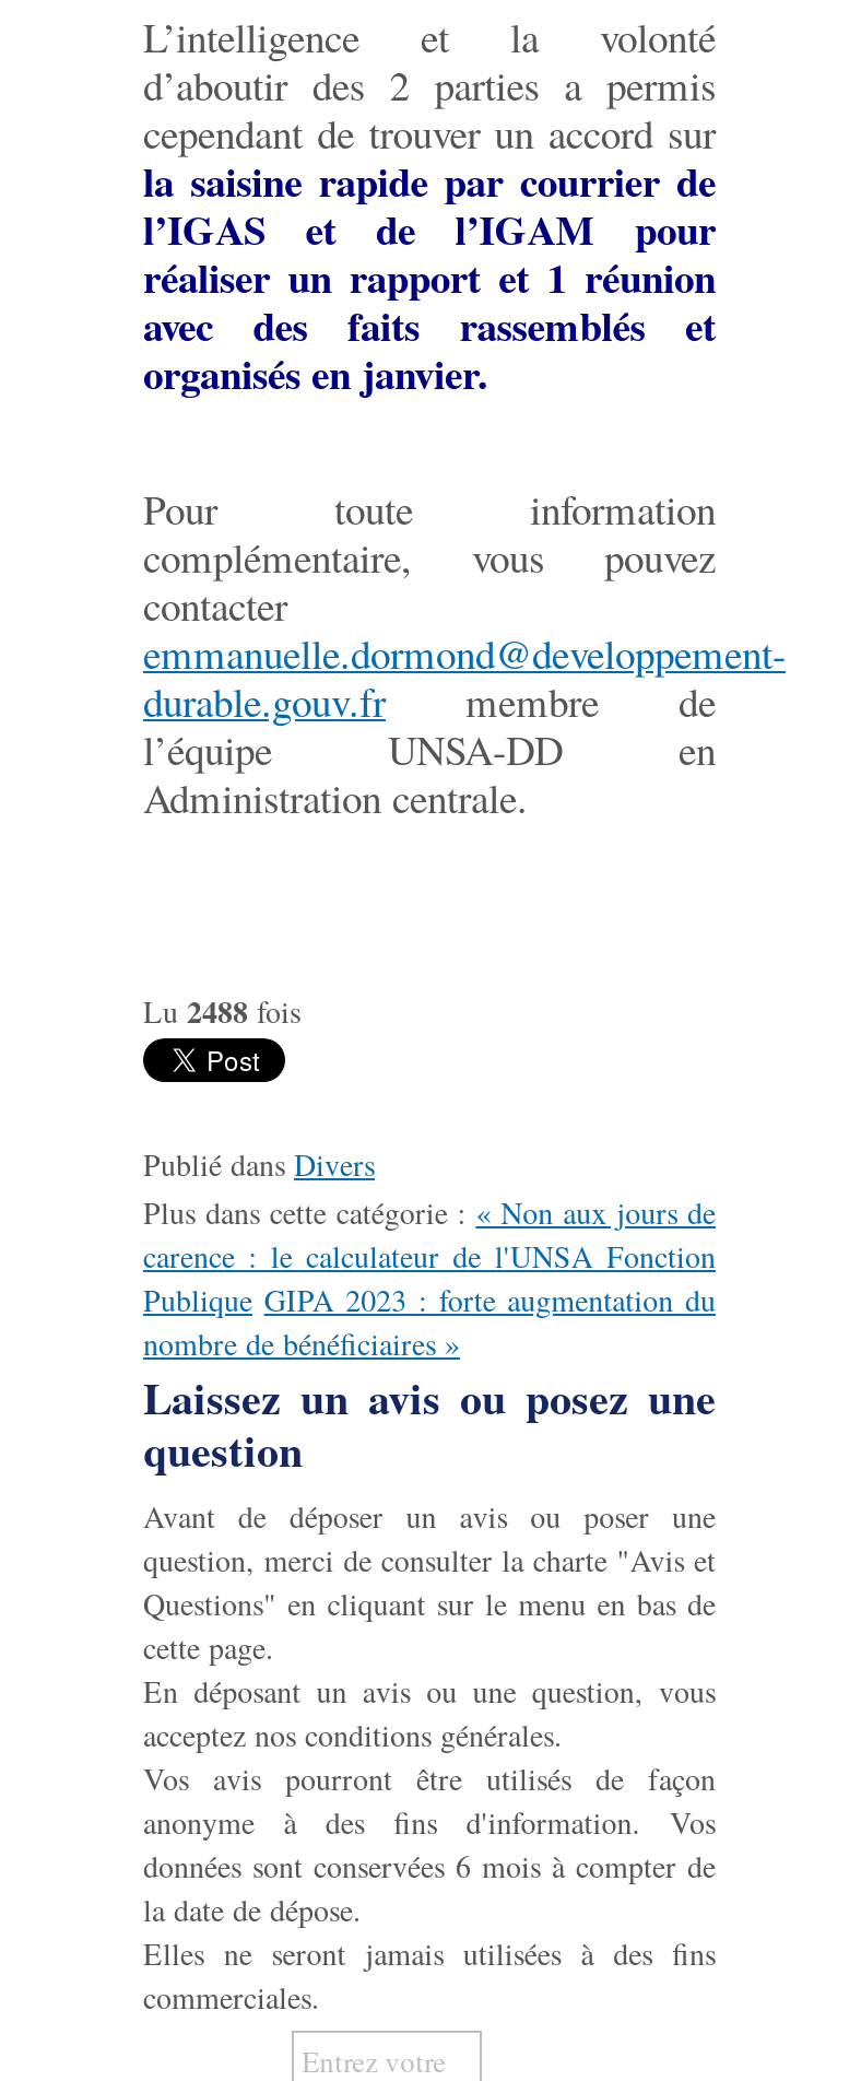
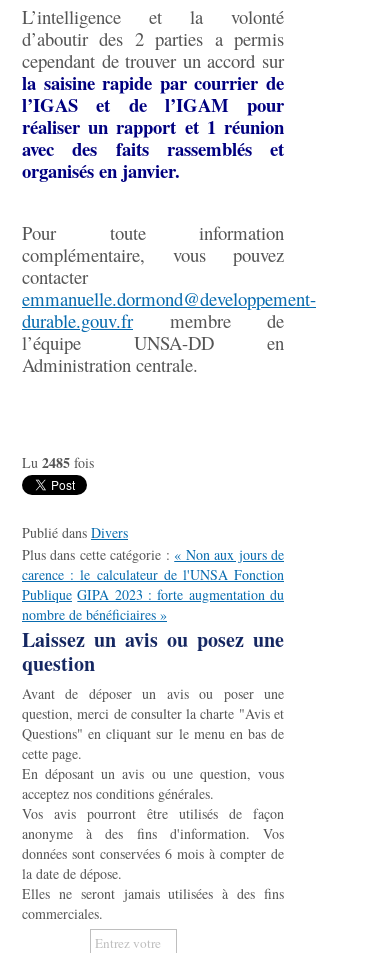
- Lu 2488 fois
+ Lu 2485 fois
